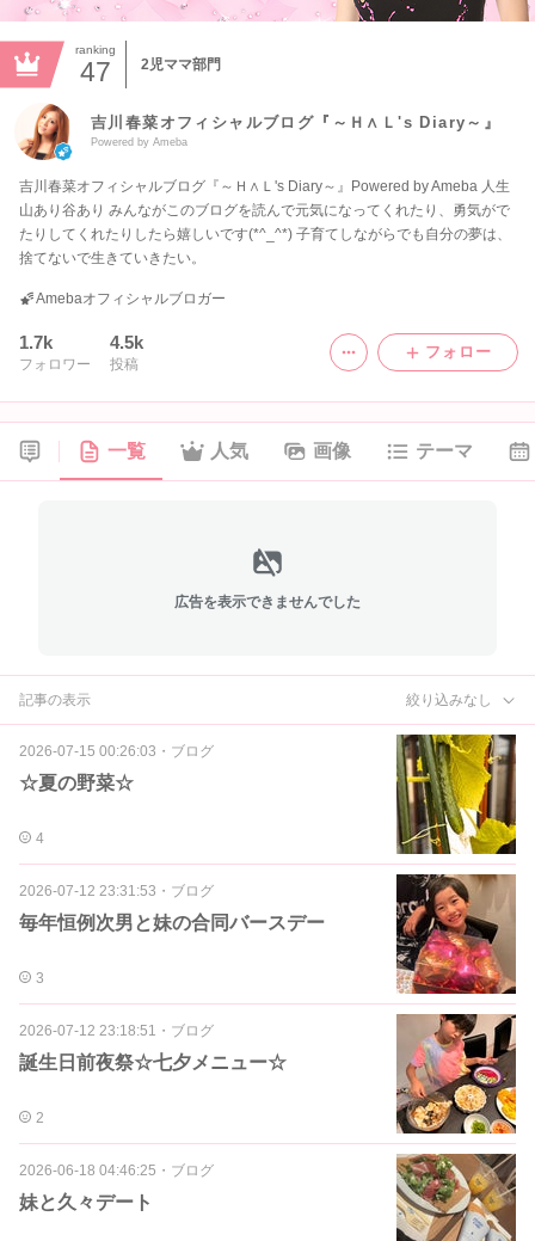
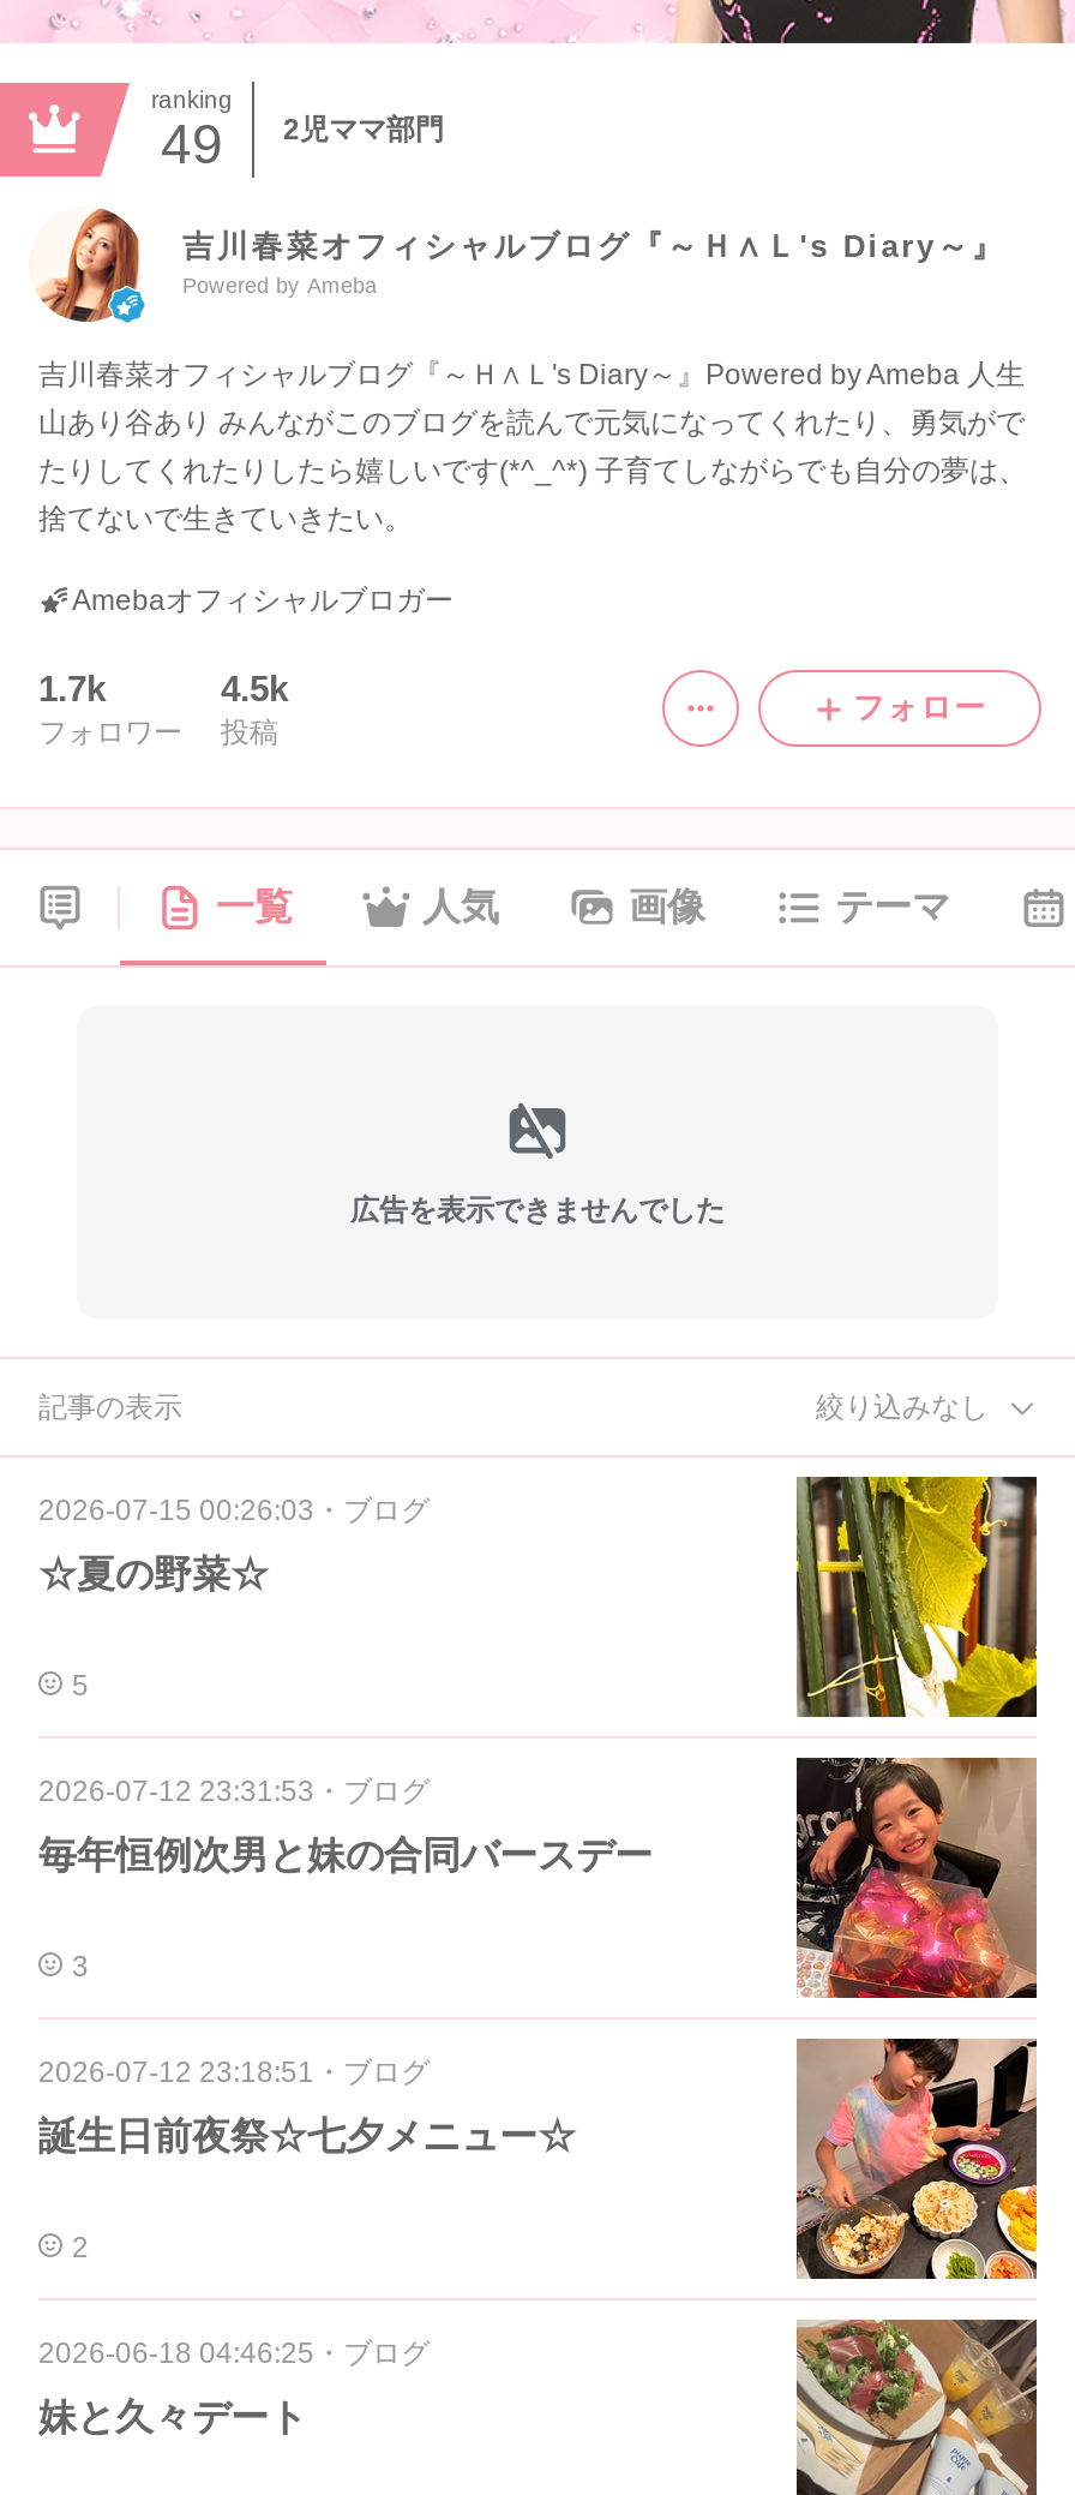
- 47 2児ママ部門
+ 49 2児ママ部門

- 4
+ 5
